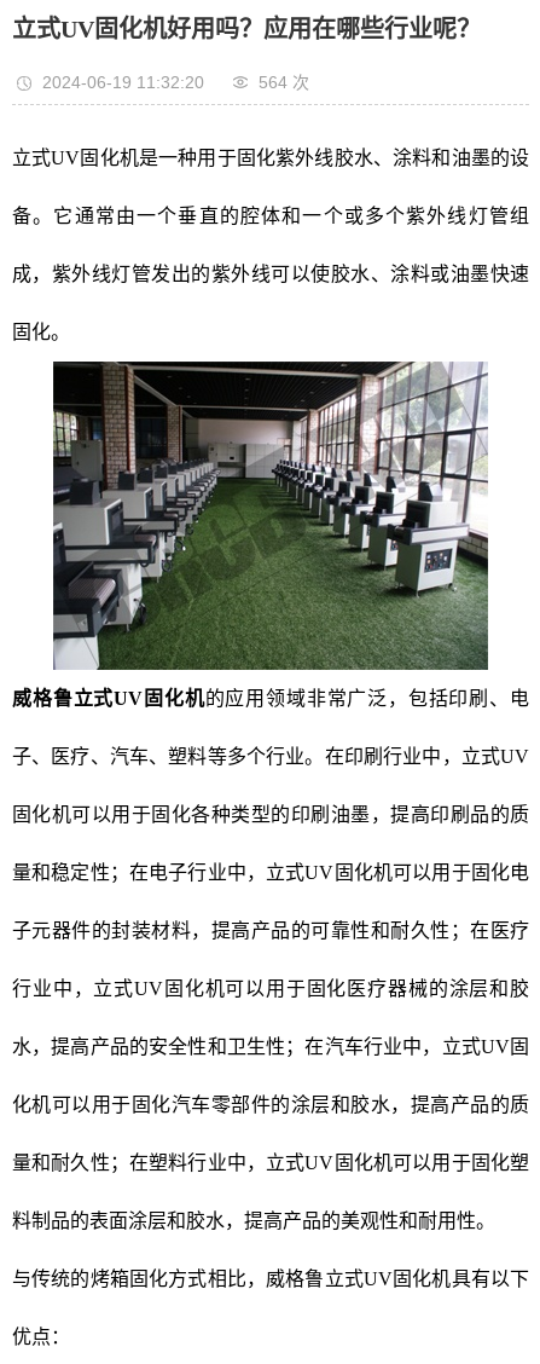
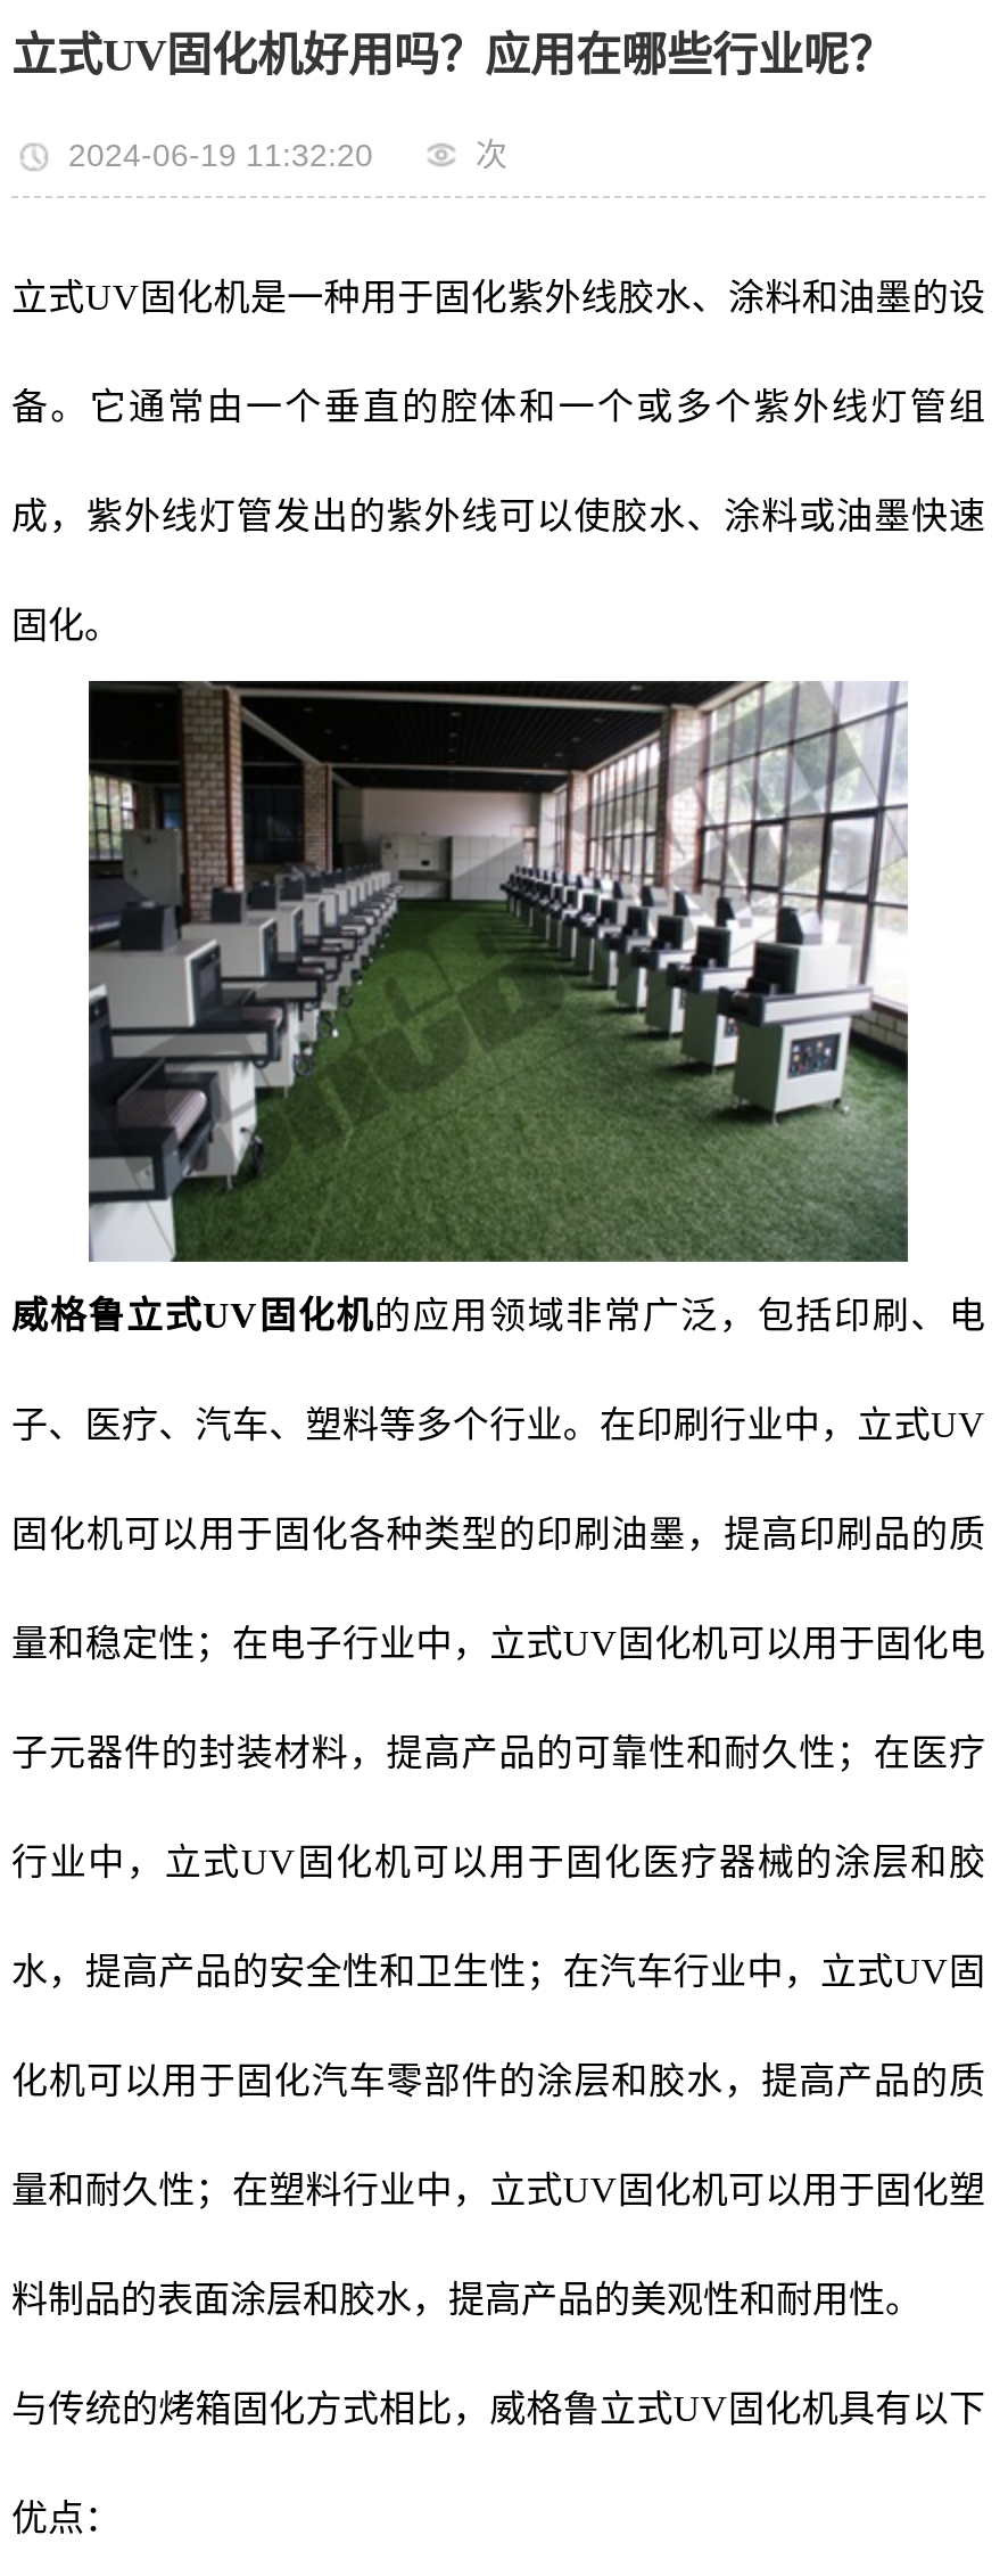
- 564 次
+ 次
